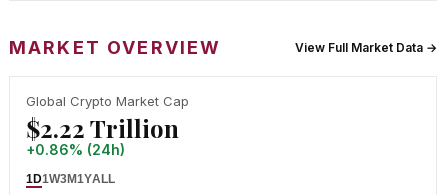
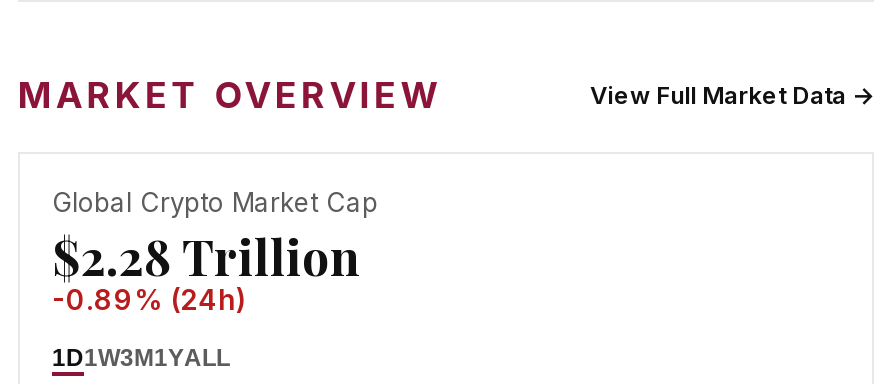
- $2.22 Trillion
+ $2.28 Trillion

- +0.86% (24h)
+ -0.89% (24h)
